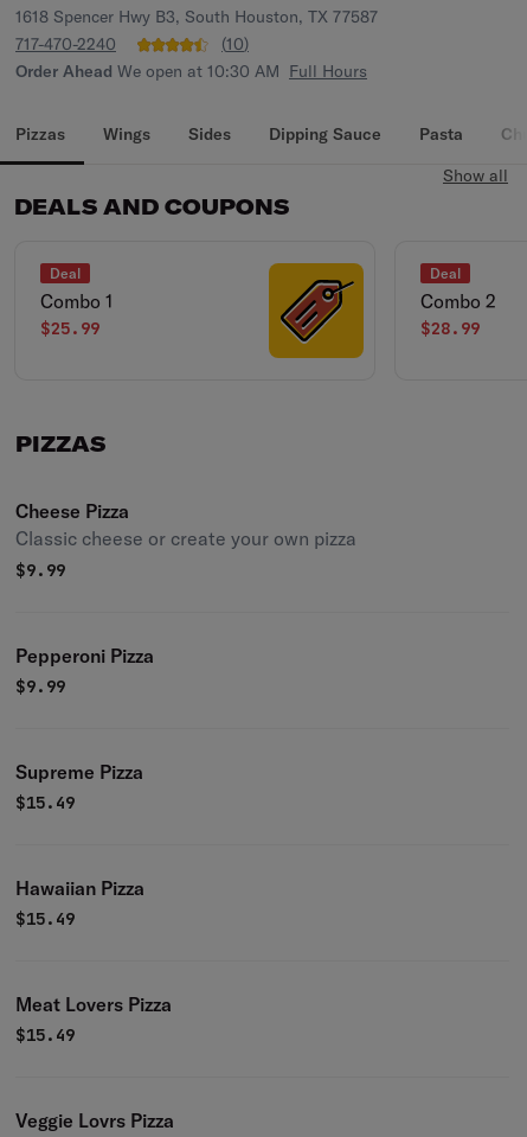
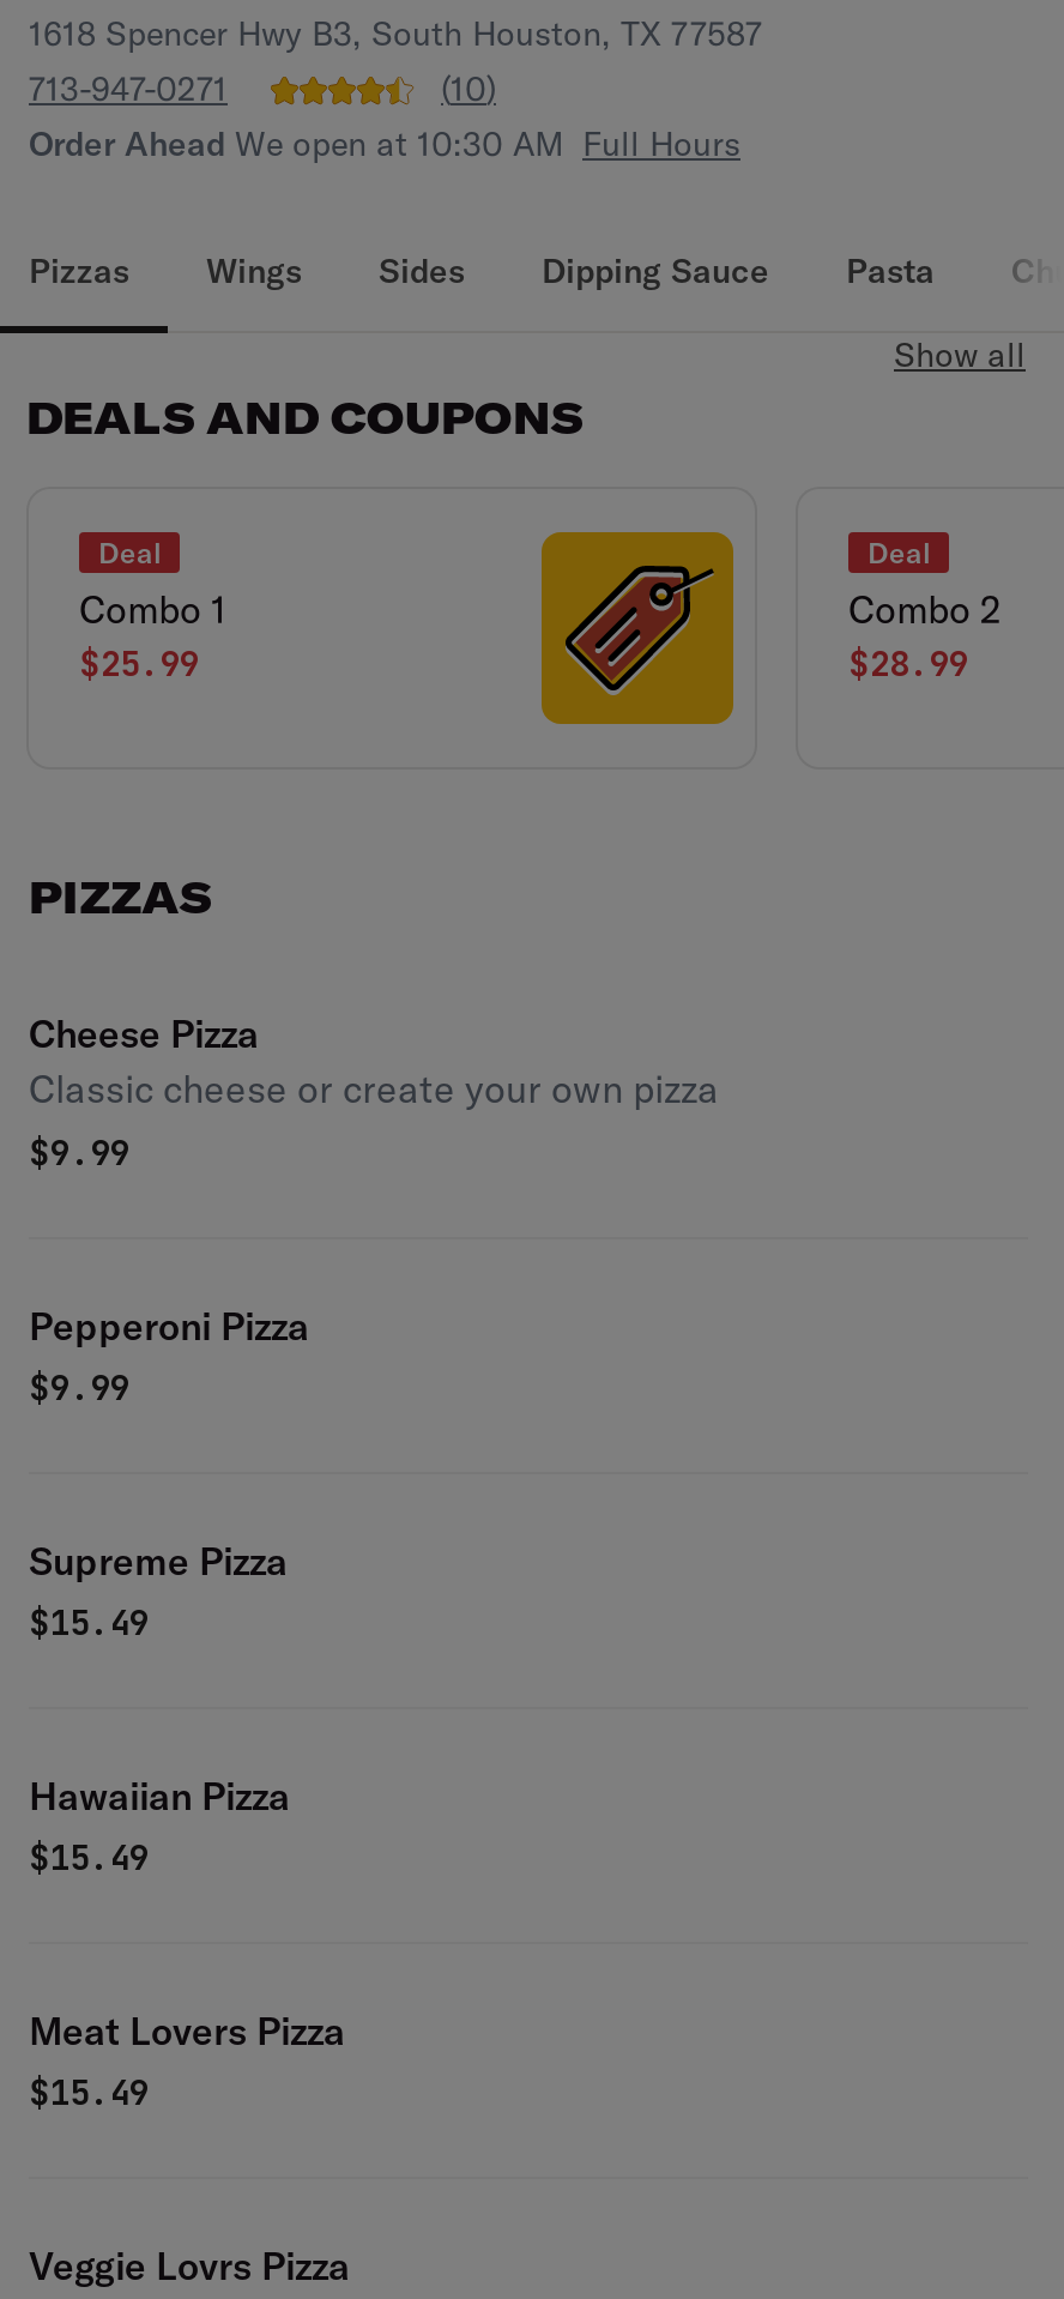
- 717-470-2240
+ 713-947-0271
